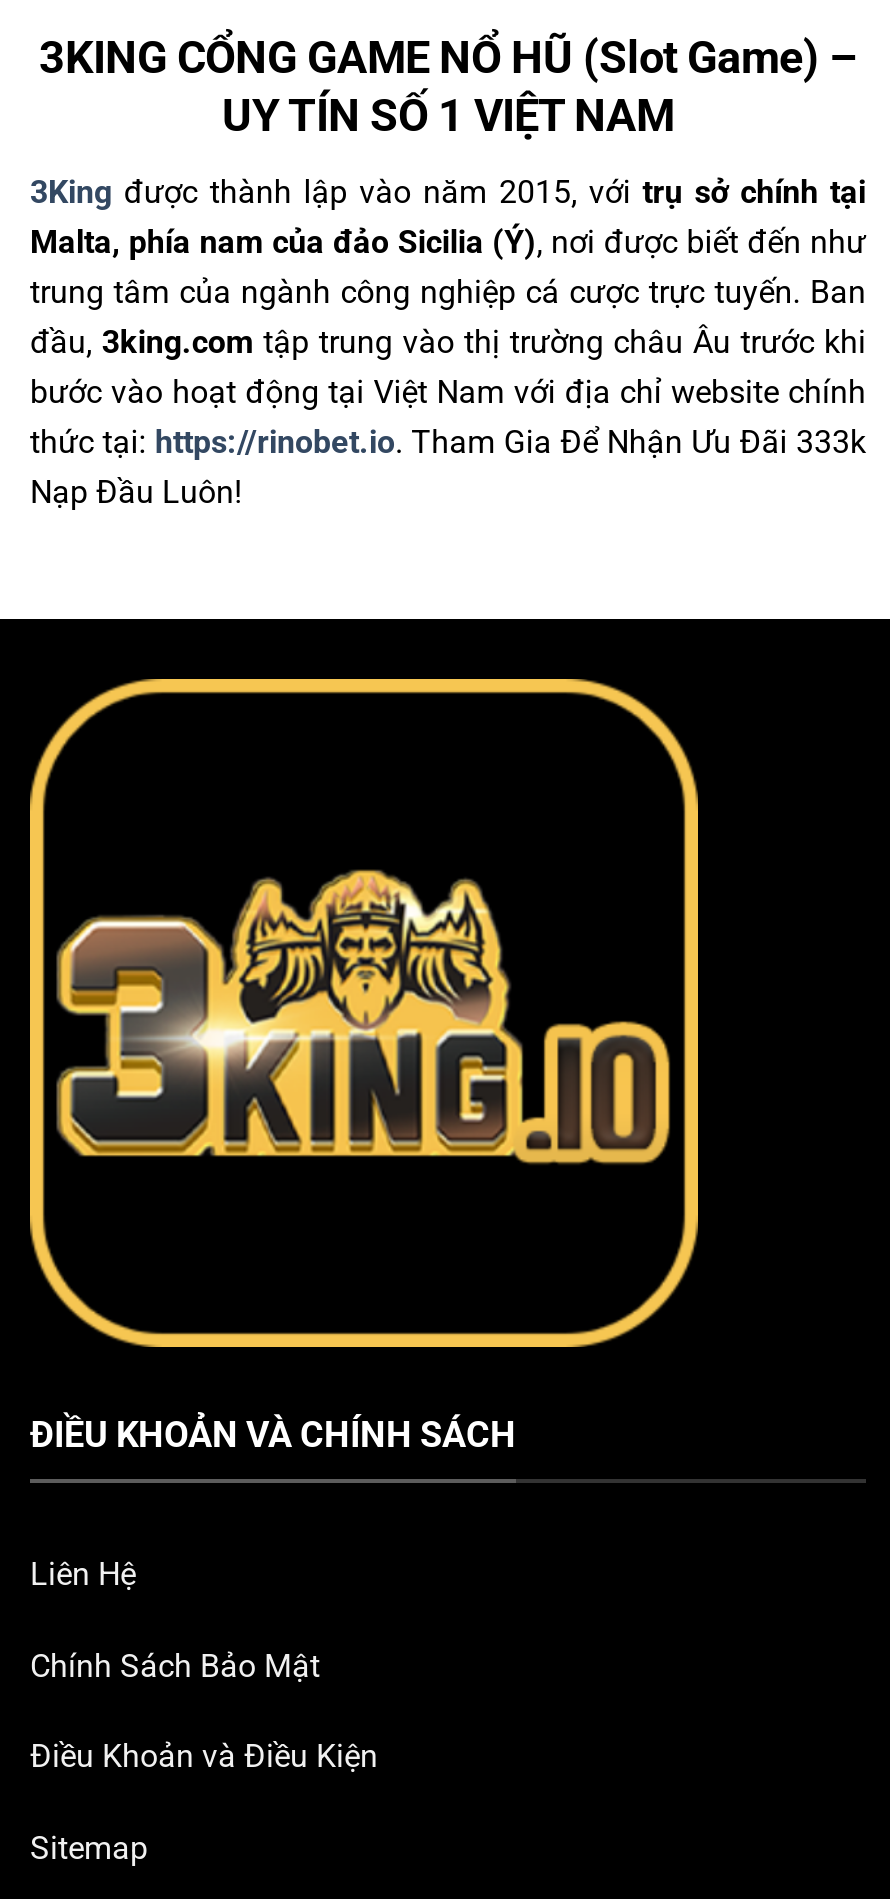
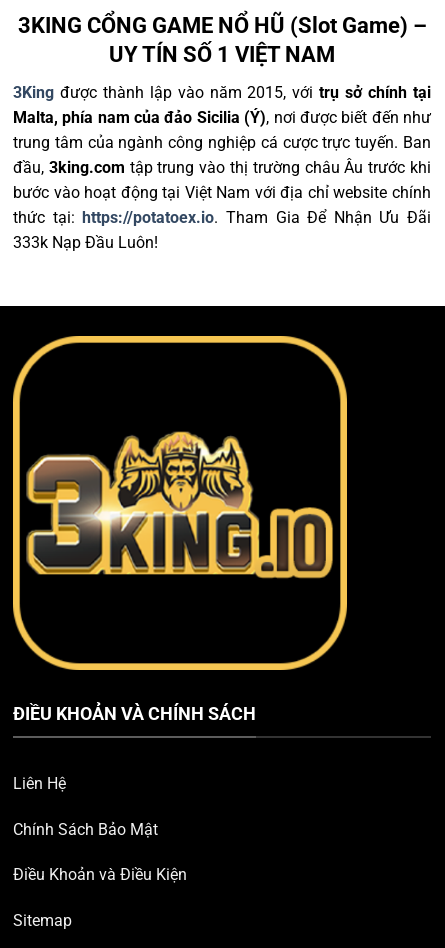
- thức tại: https://rinobet.io. Tham Gia Để Nhận Ưu Đãi 333k
- Nạp Đầu Luôn!
+ thức tại: https://potatoex.io. Tham Gia Để Nhận Ưu Đãi
+ 333k Nạp Đầu Luôn!
